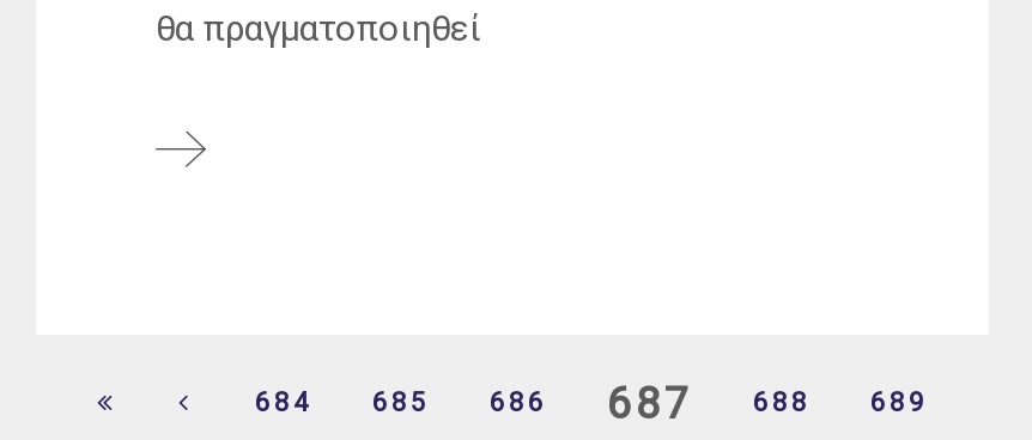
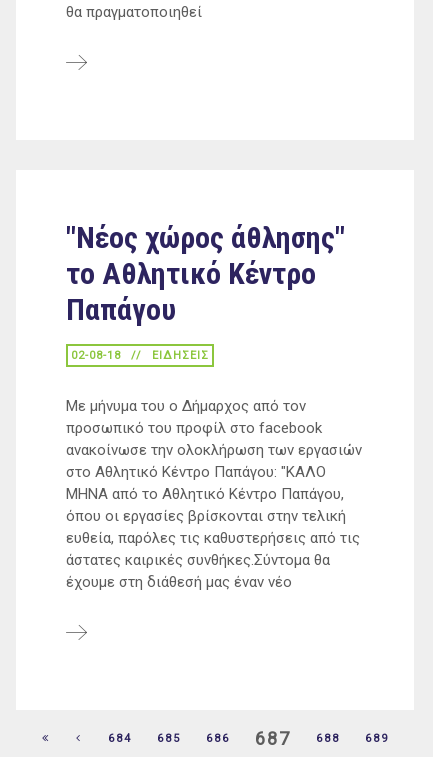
+ "Νέος χώρος άθλησης"
+ το Αθλητικό Κέντρο
+ Παπάγου
+ 02-08-18
+ ΕΙΔΉΣΕΙΣ
+ Με μήνυμα του ο Δήμαρχος από τον
+ προσωπικό του προφίλ στο facebook
+ ανακοίνωσε την ολοκλήρωση των εργασιών
+ στο Αθλητικό Κέντρο Παπάγου: "ΚΑΛΟ
+ ΜΗΝΑ από το Αθλητικό Κέντρο Παπάγου,
+ όπου οι εργασίες βρίσκονται στην τελική
+ ευθεία, παρόλες τις καθυστερήσεις από τις
+ άστατες καιρικές συνθήκες.Σύντομα θα
+ έχουμε στη διάθεσή μας έναν νέο
